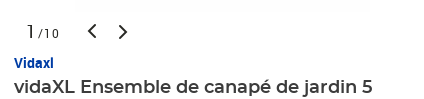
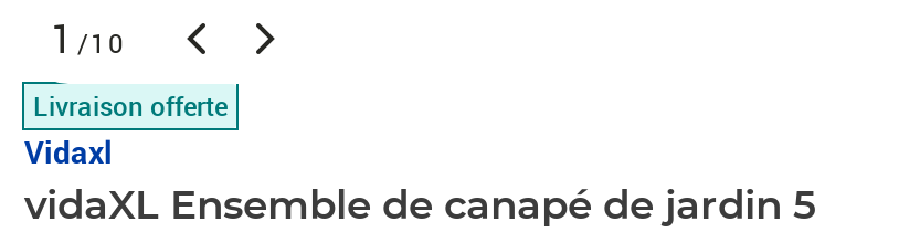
+ Livraison offerte
